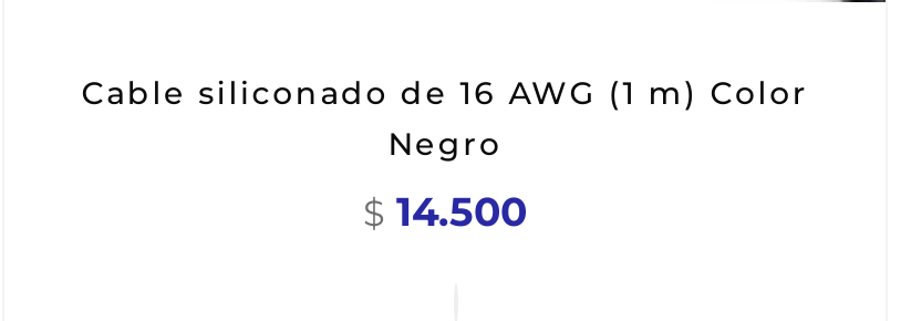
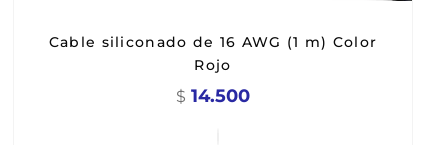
- Negro
+ Rojo
